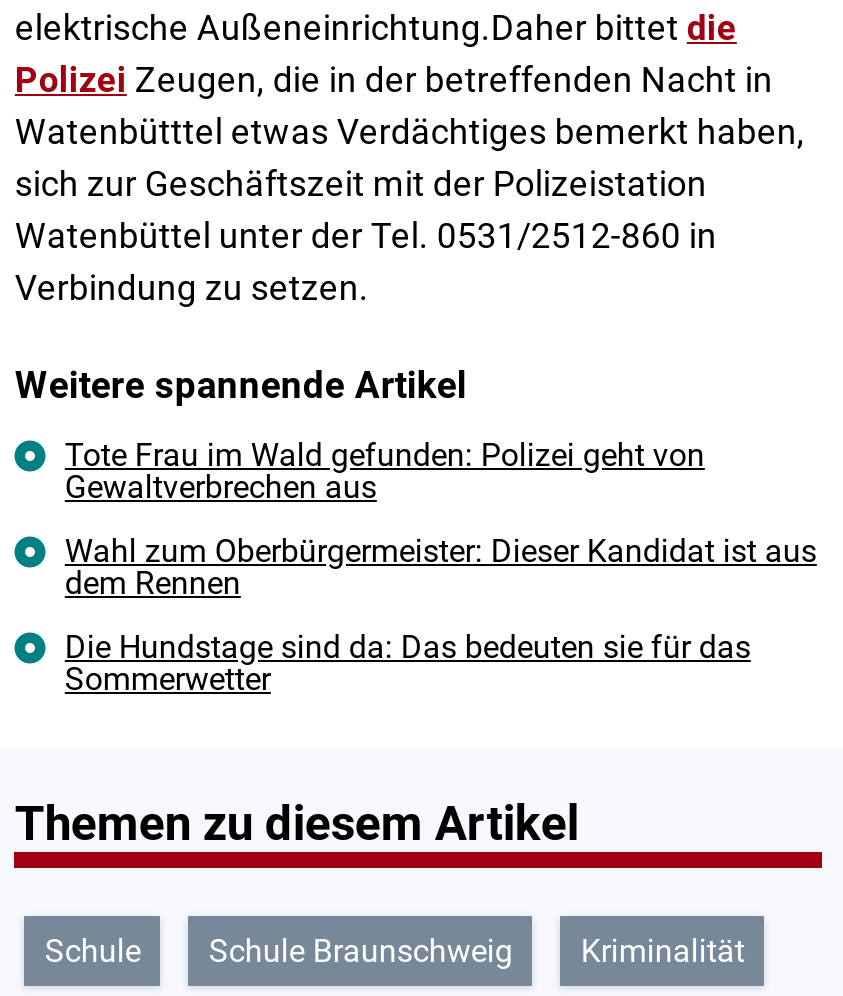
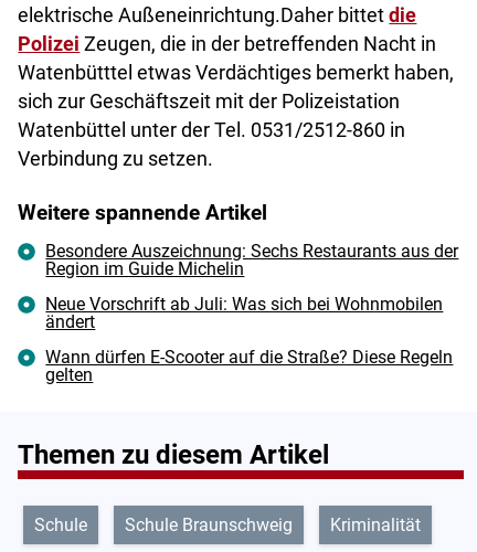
- Tote Frau im Wald gefunden: Polizei geht von
- Gewaltverbrechen aus
+ Besondere Auszeichnung: Sechs Restaurants aus der
+ Region im Guide Michelin

- Wahl zum Oberbürgermeister: Dieser Kandidat ist aus
- dem Rennen
+ Neue Vorschrift ab Juli: Was sich bei Wohnmobilen
+ ändert

- Die Hundstage sind da: Das bedeuten sie für das
- Sommerwetter
+ Wann dürfen E-Scooter auf die Straße? Diese Regeln
+ gelten
